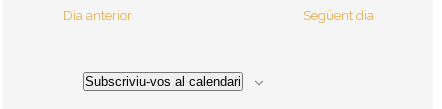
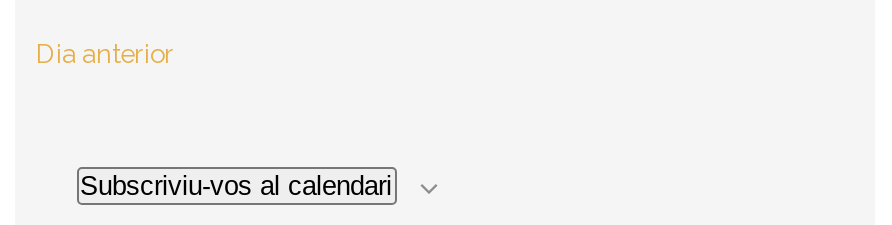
- Següent dia
